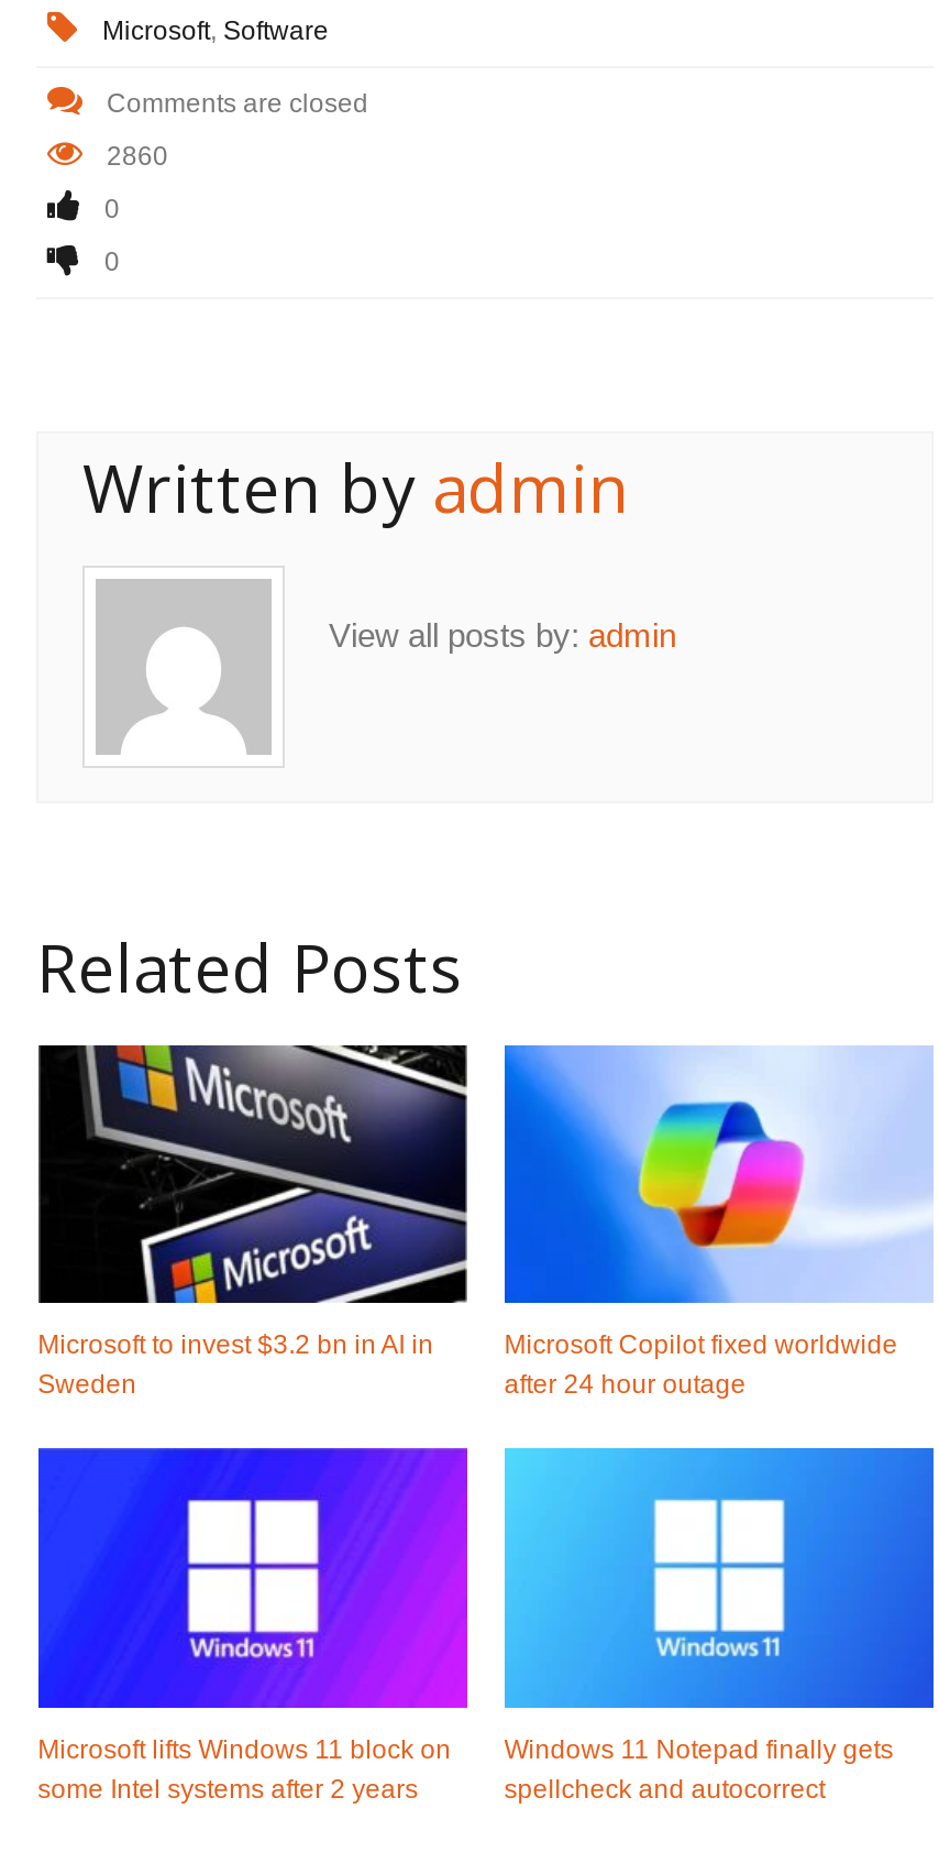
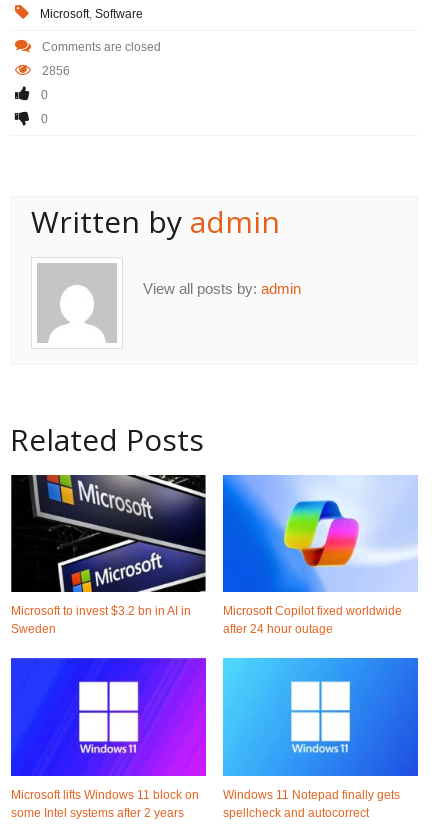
- 2860
+ 2856
